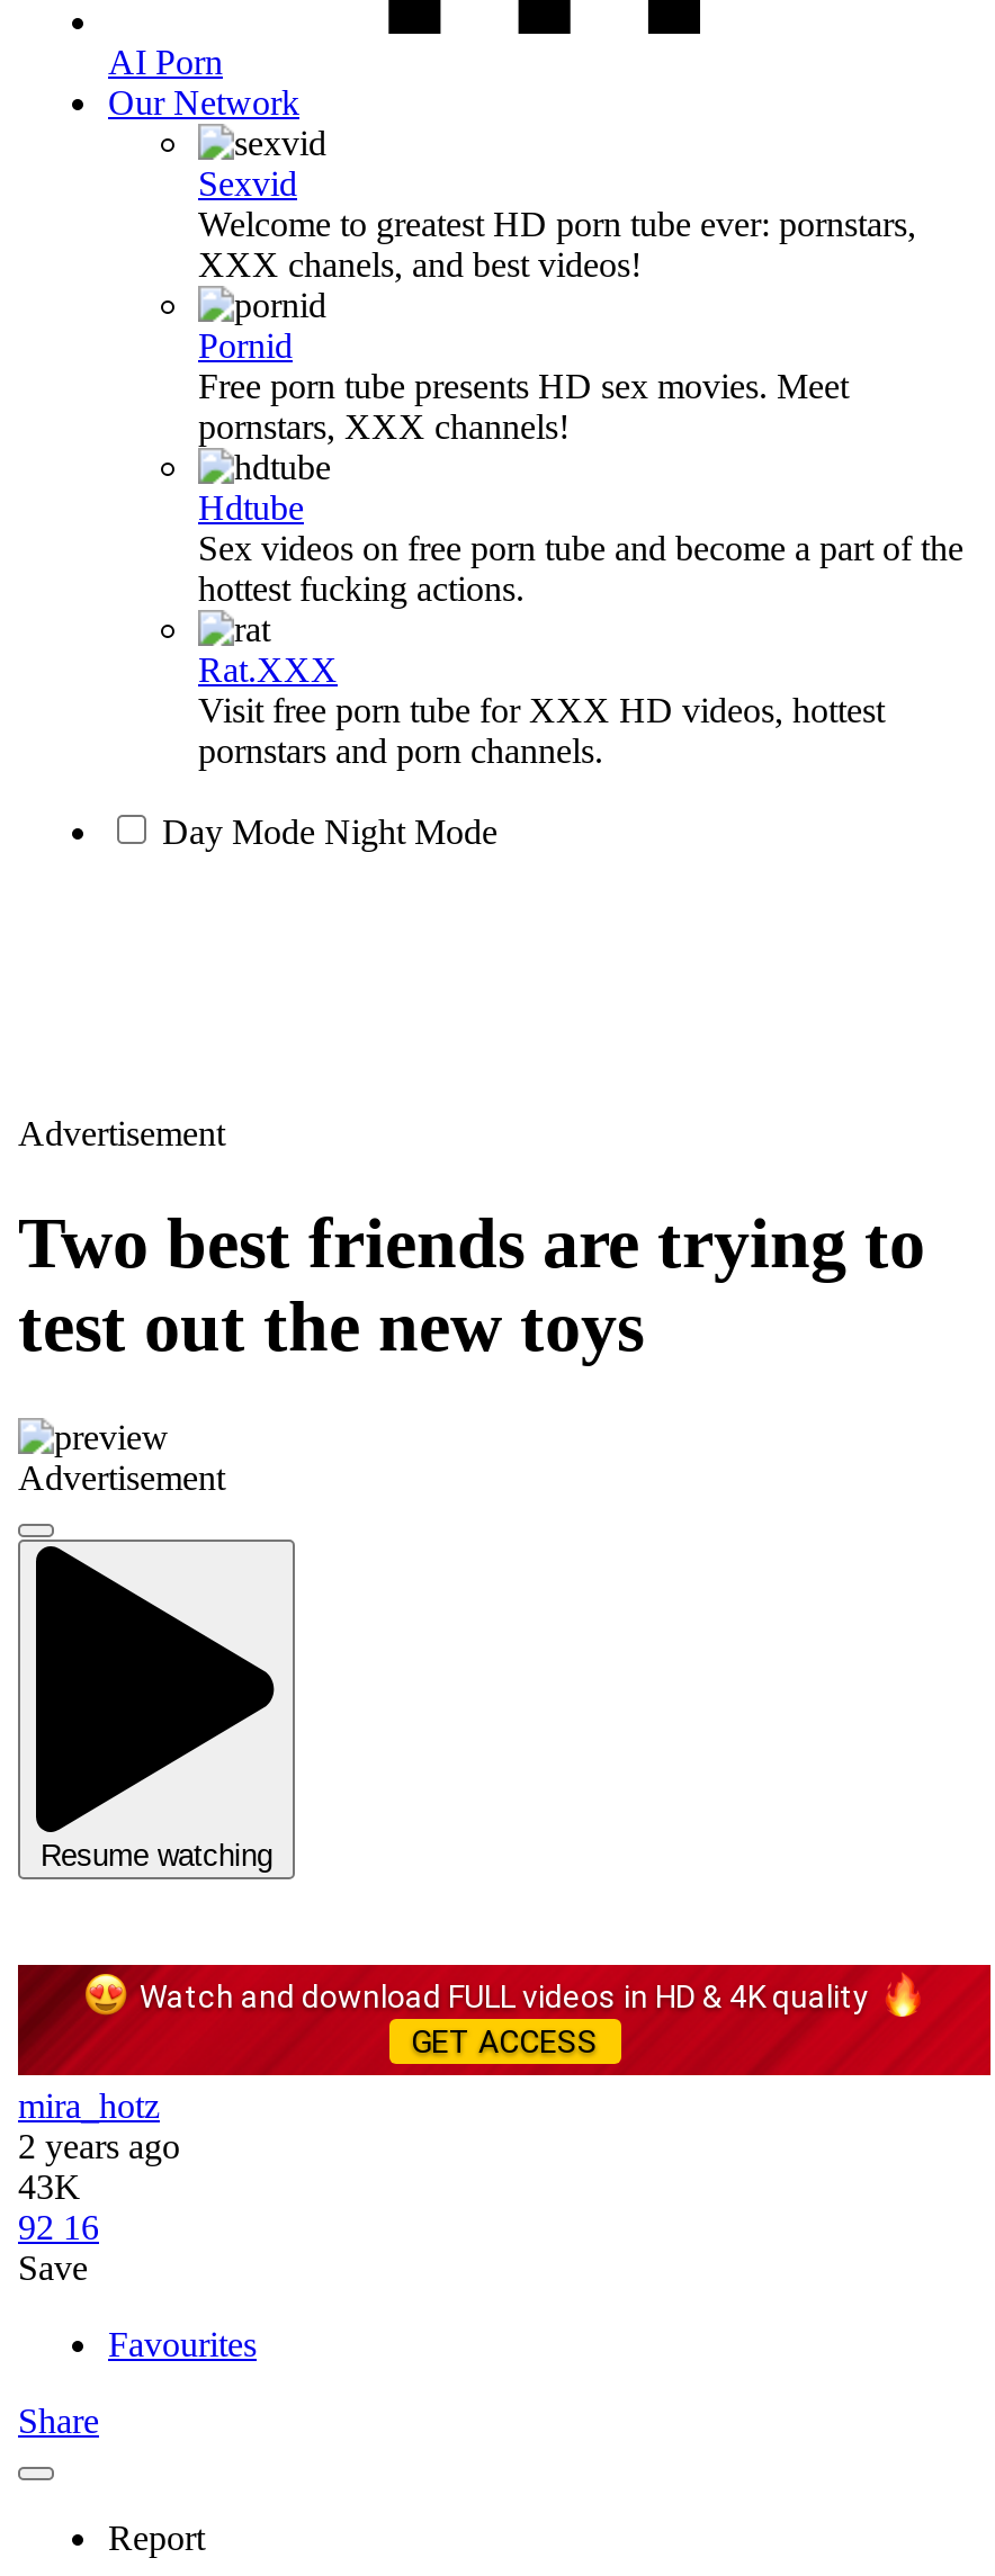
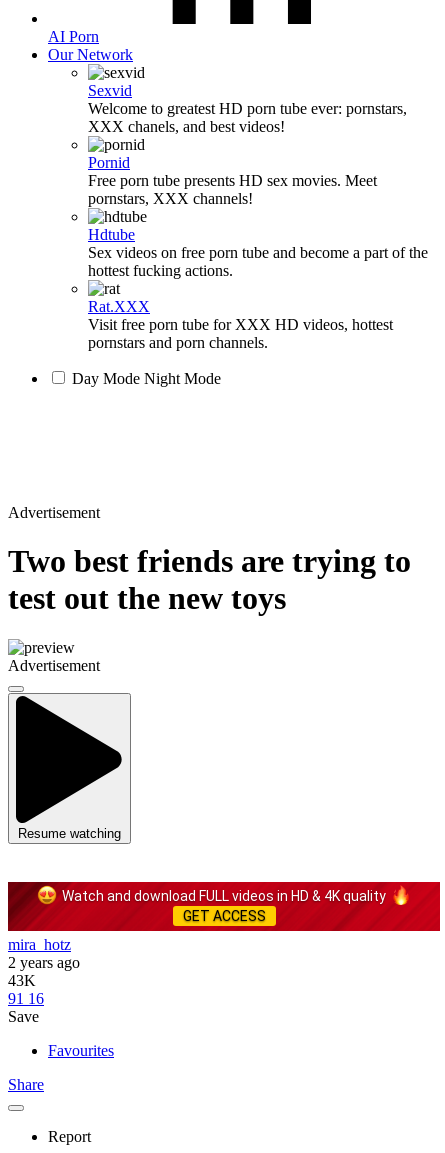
- 92 16
+ 91 16
